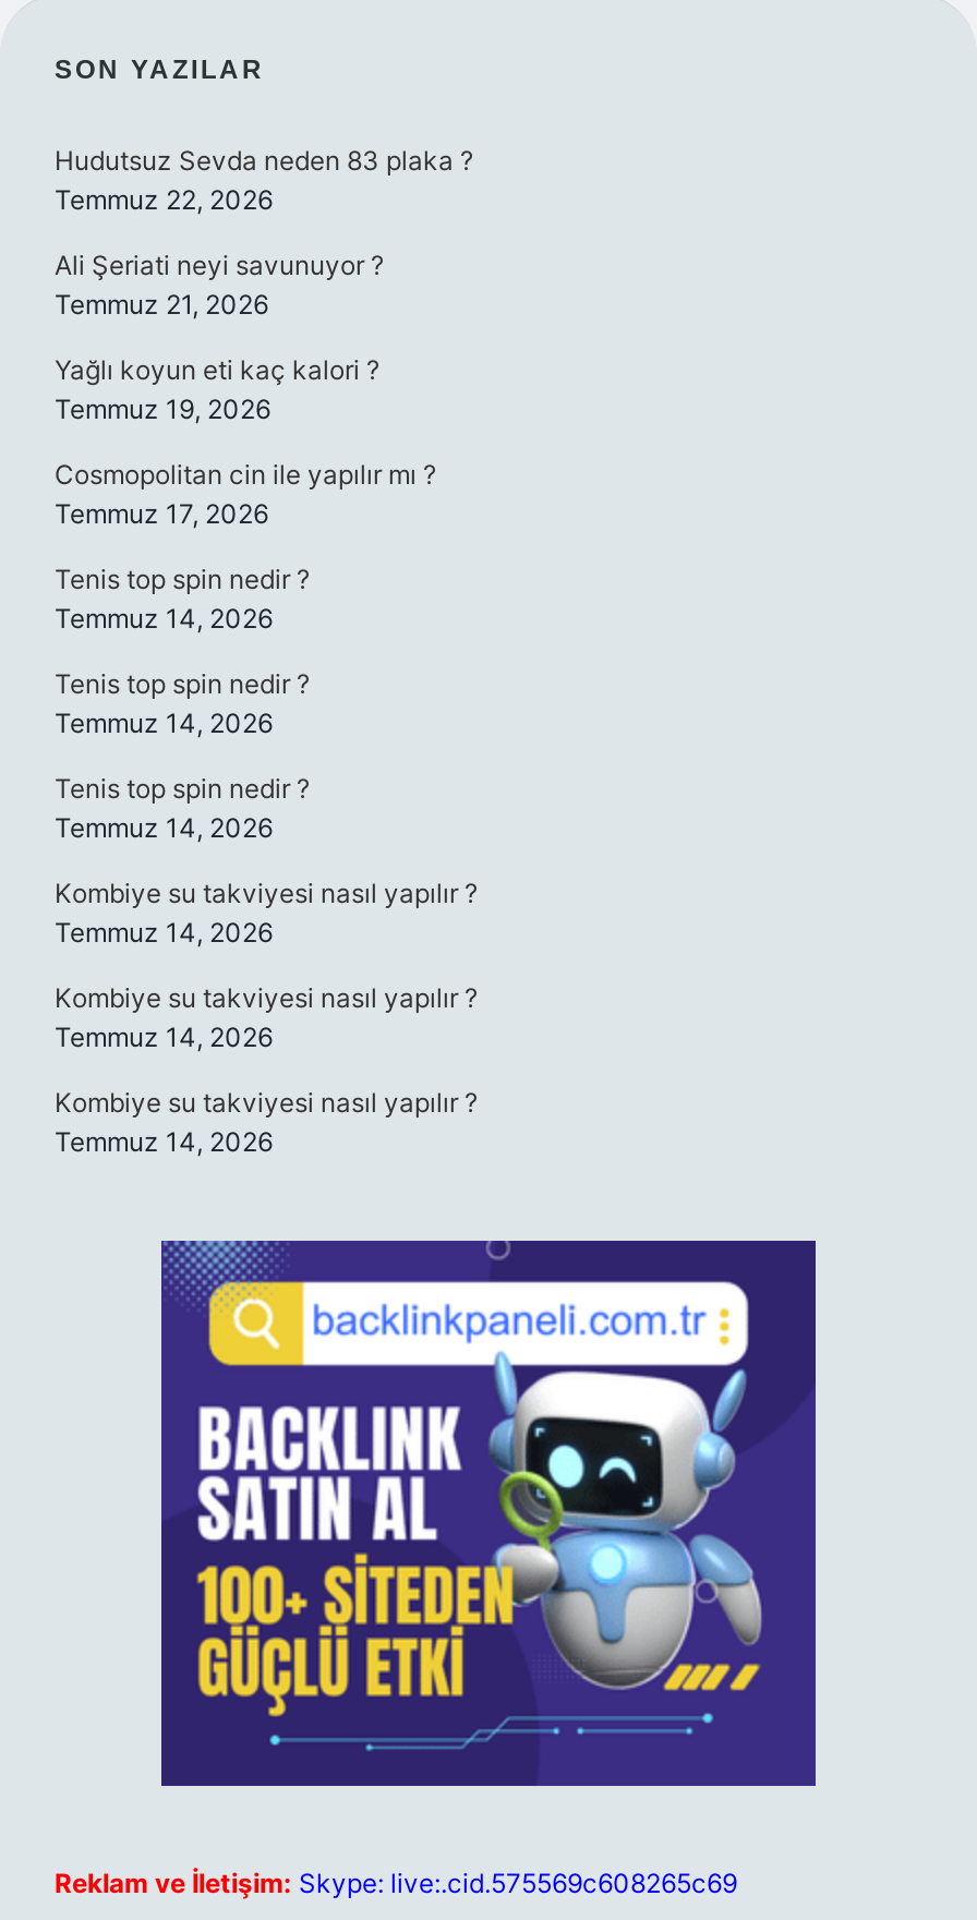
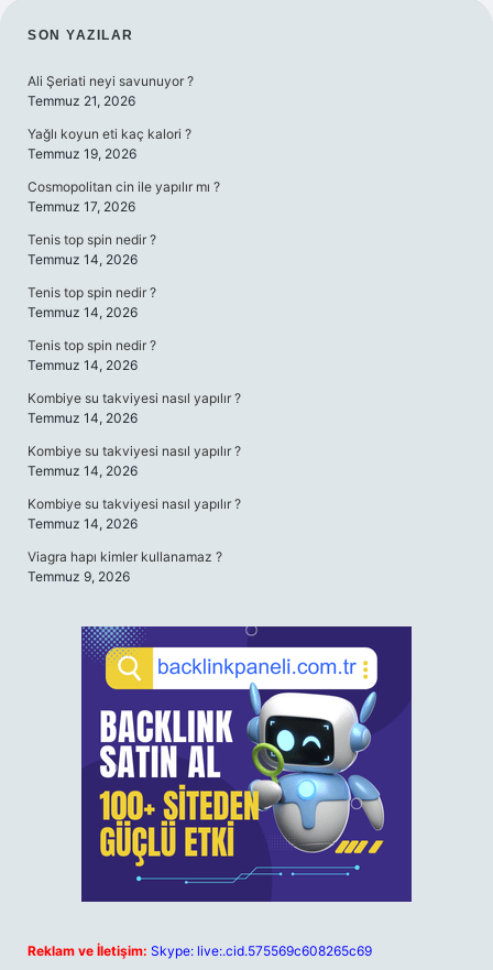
- Hudutsuz Sevda neden 83 plaka ?
- Temmuz 22, 2026

moved up: Ali Şeriati neyi savunuyor ? | Temmuz 21, 2026 | Yağlı koyun eti kaç kalori ? | ... | Kombiye su takviyesi nasıl yapılır ? | Temmuz 14, 2026

+ Viagra hapı kimler kullanamaz ?
+ Temmuz 9, 2026
